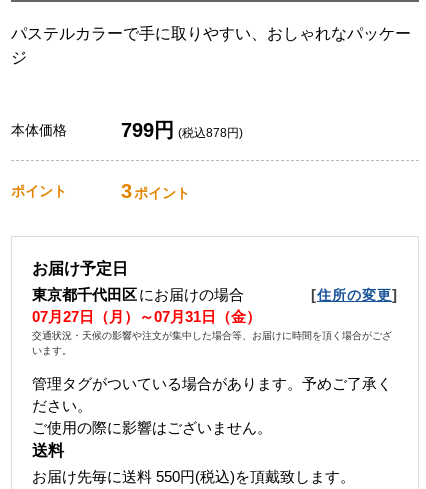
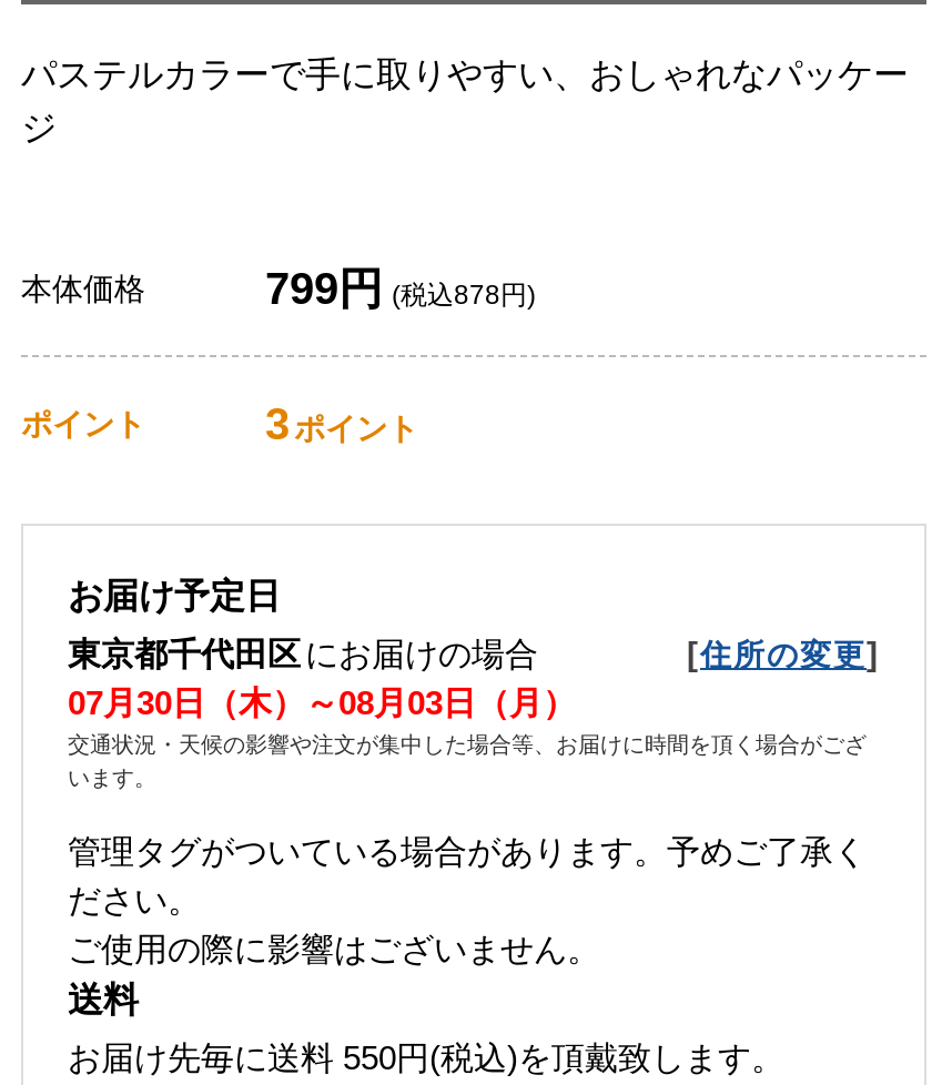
- 07月27日（月）～07月31日（金）
+ 07月30日（木）～08月03日（月）
